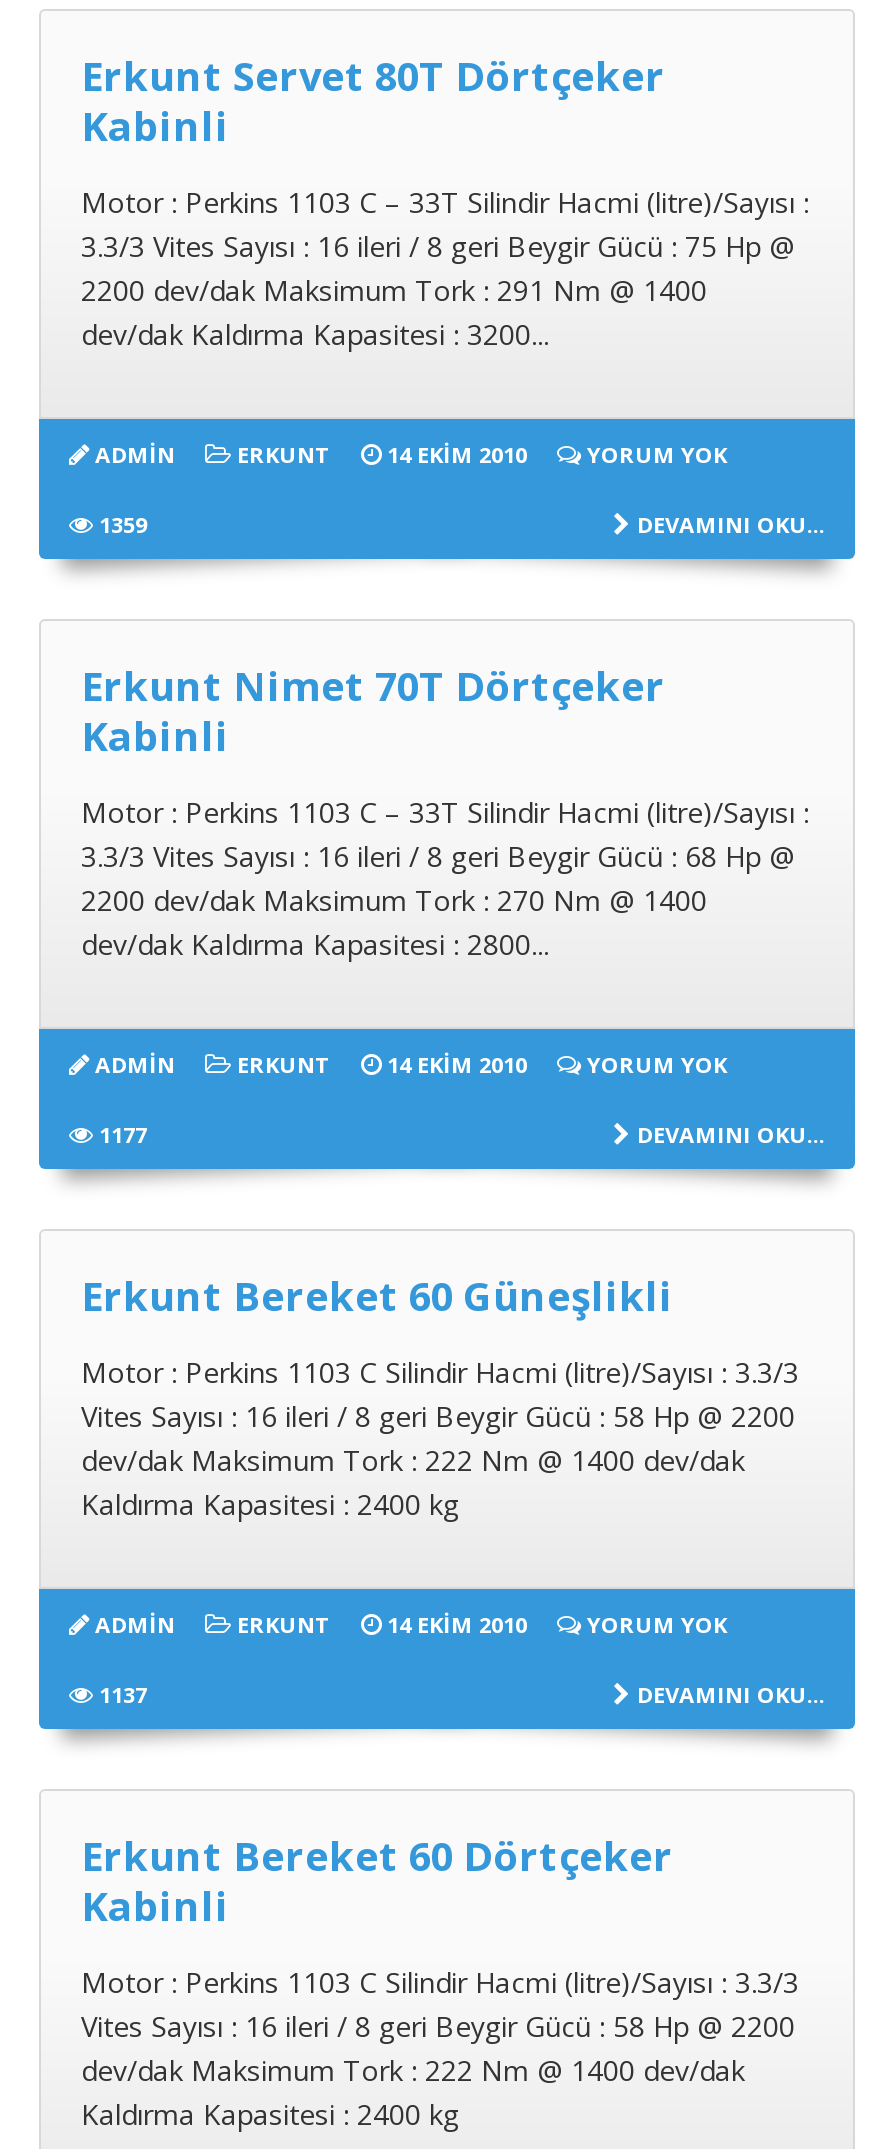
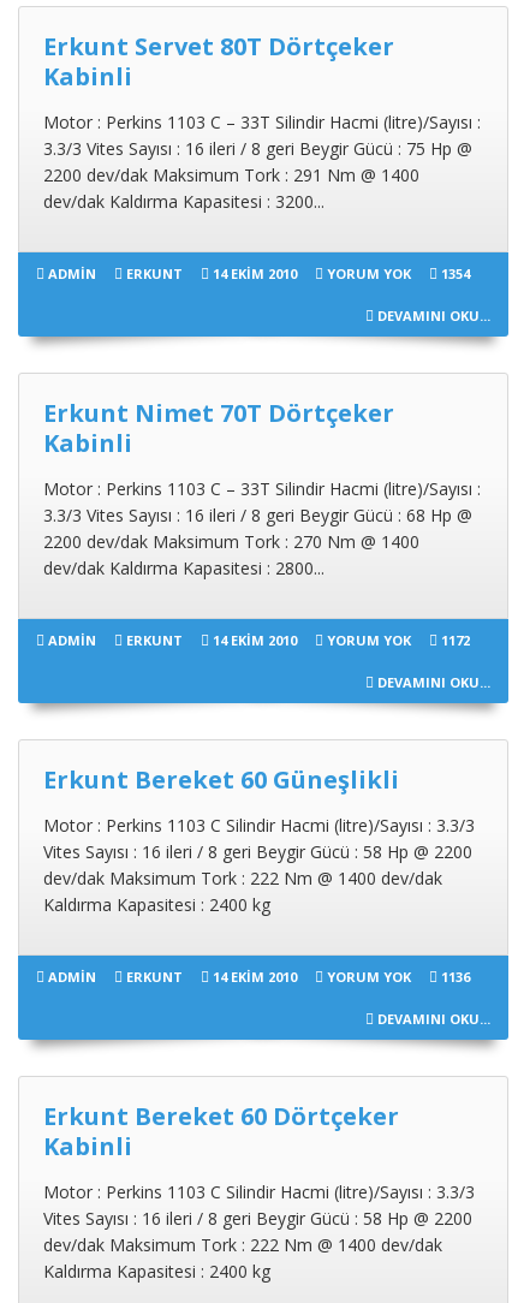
- 1359
+ 1354

- 1177
+ 1172

- 1137
+ 1136
